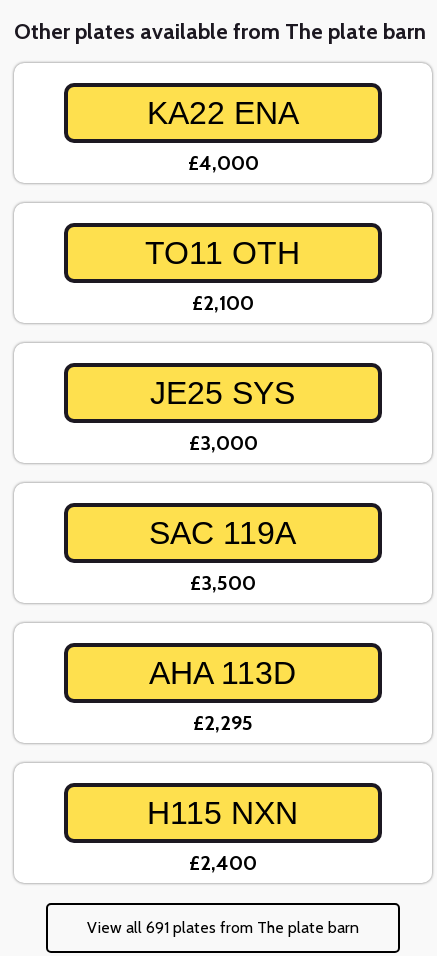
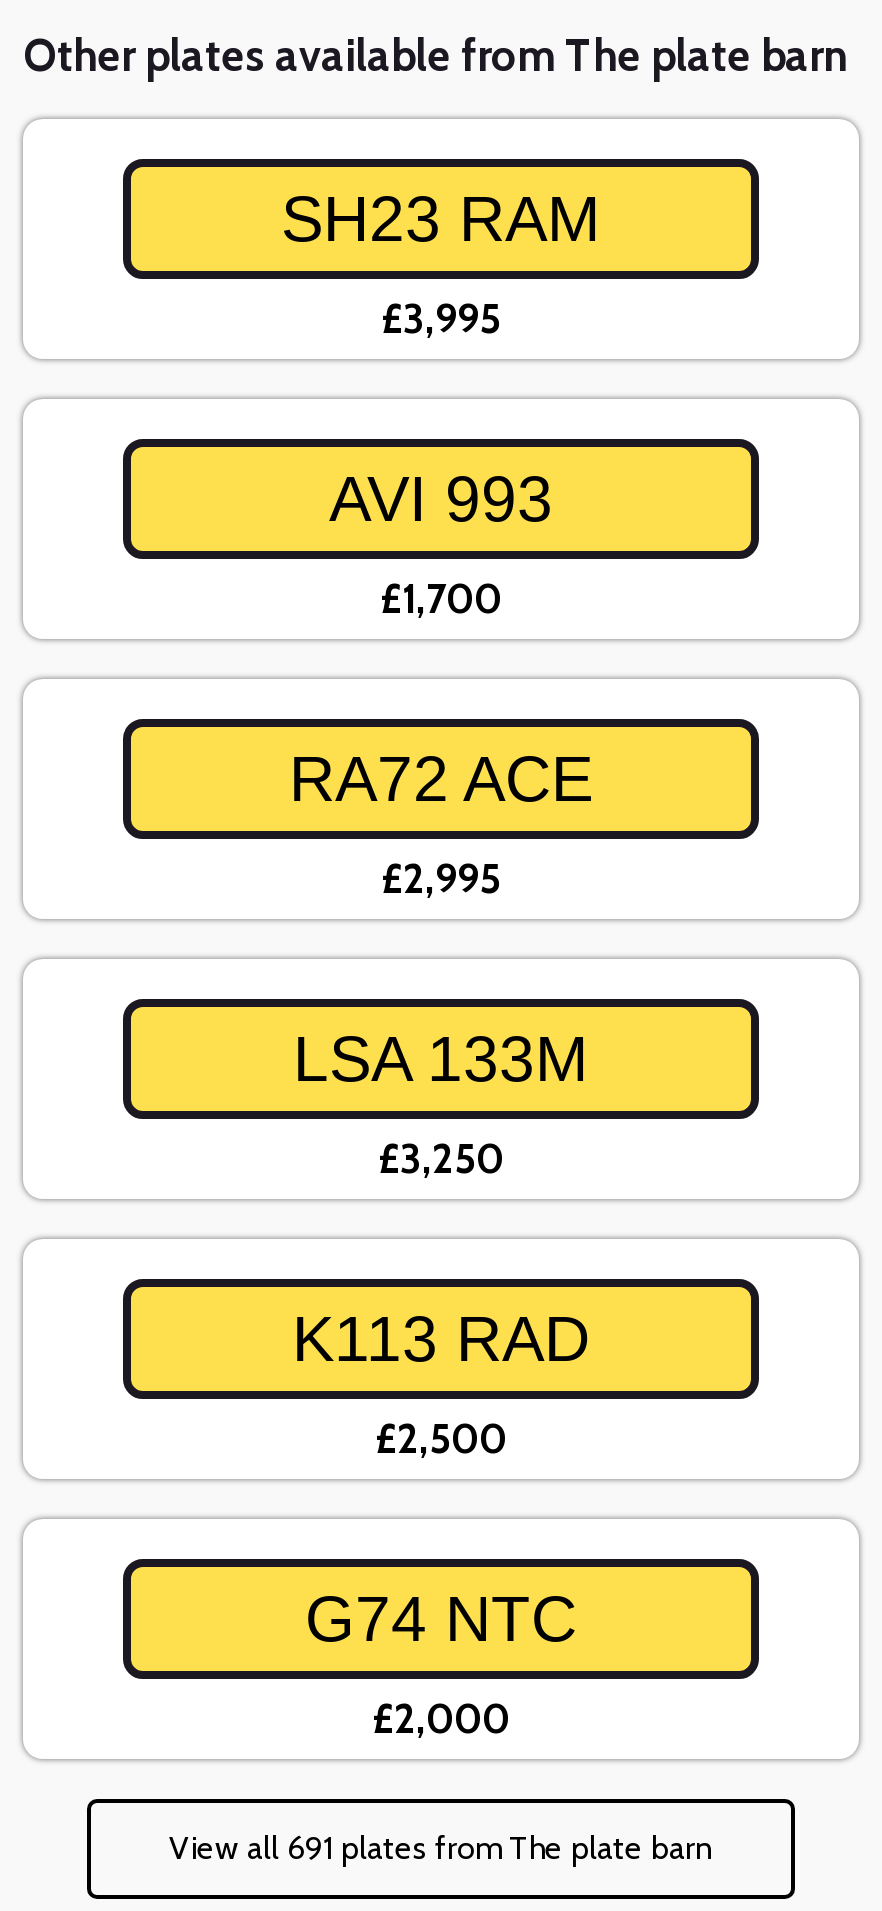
- KA22 ENA
+ SH23 RAM

- £4,000
+ £3,995

- TO11 OTH
+ AVI 993

- £2,100
+ £1,700

- JE25 SYS
+ RA72 ACE

- £3,000
+ £2,995

- SAC 119A
+ LSA 133M

- £3,500
+ £3,250

- AHA 113D
+ K113 RAD

- £2,295
+ £2,500

- H115 NXN
+ G74 NTC

- £2,400
+ £2,000
